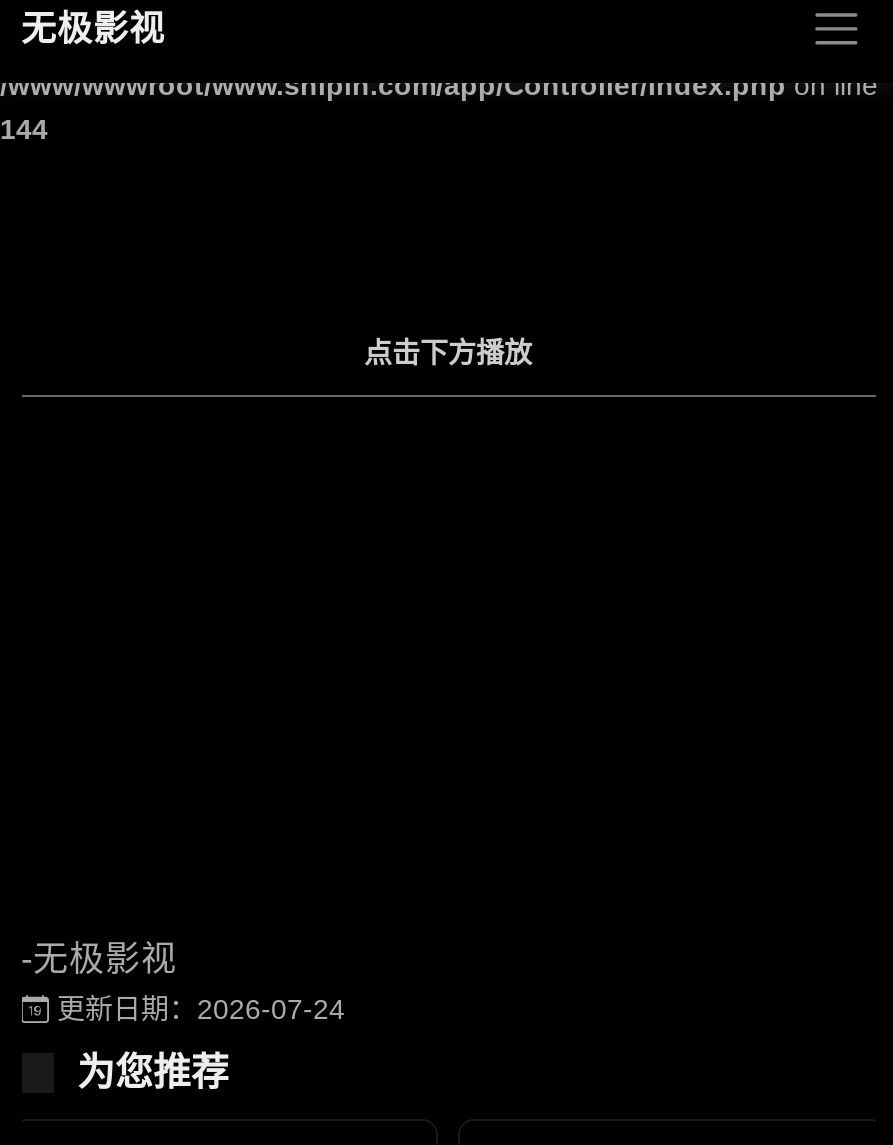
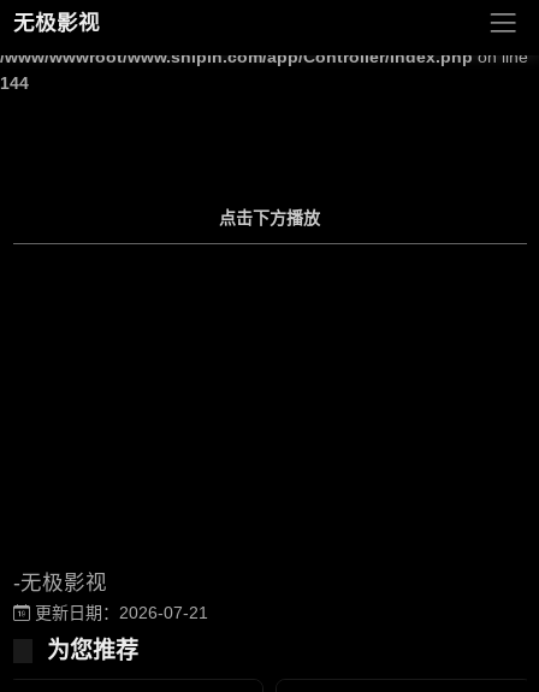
- 更新日期：2026-07-24
+ 更新日期：2026-07-21
